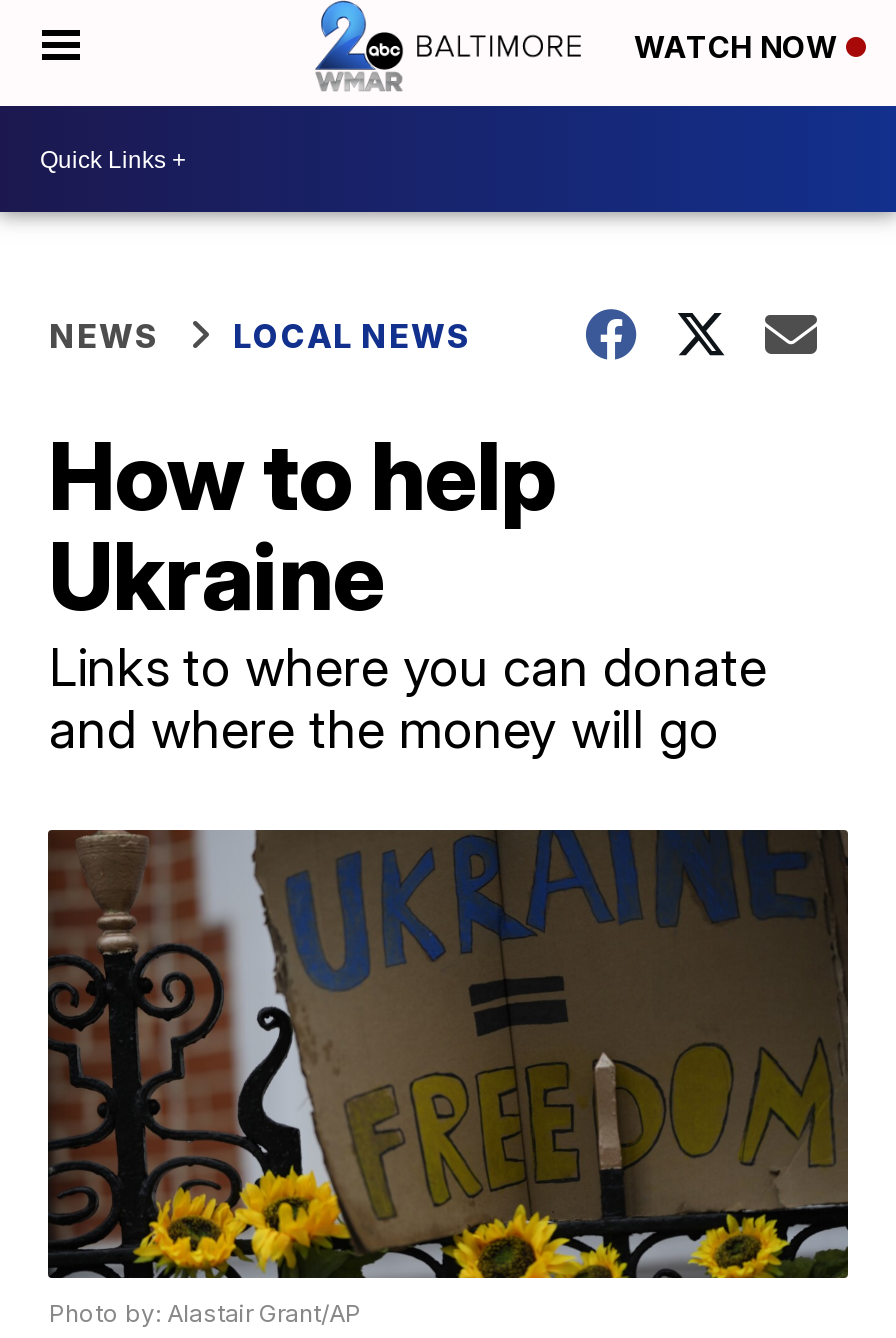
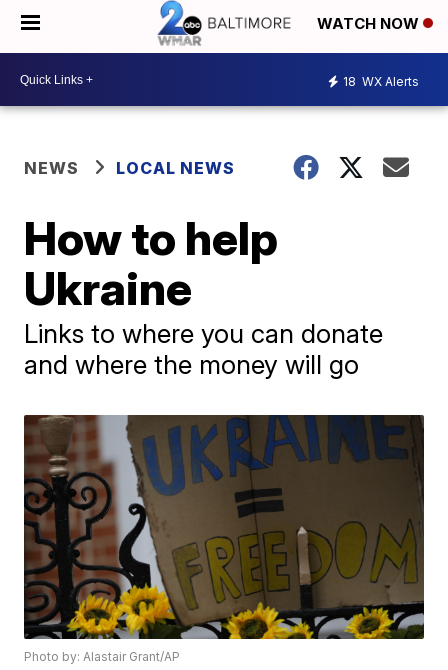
+ 18 WX Alerts
